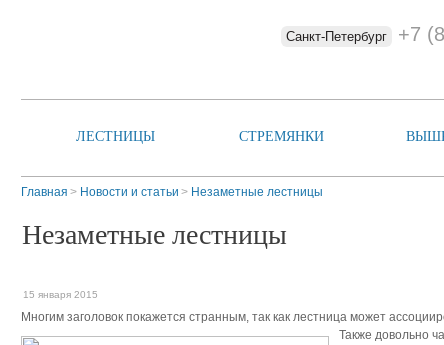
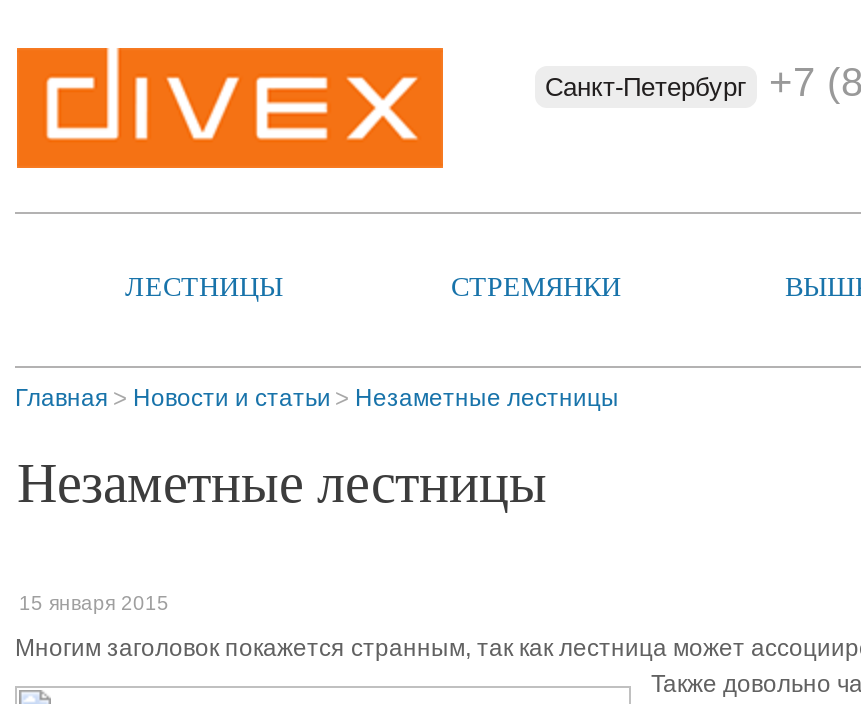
+ [image]
